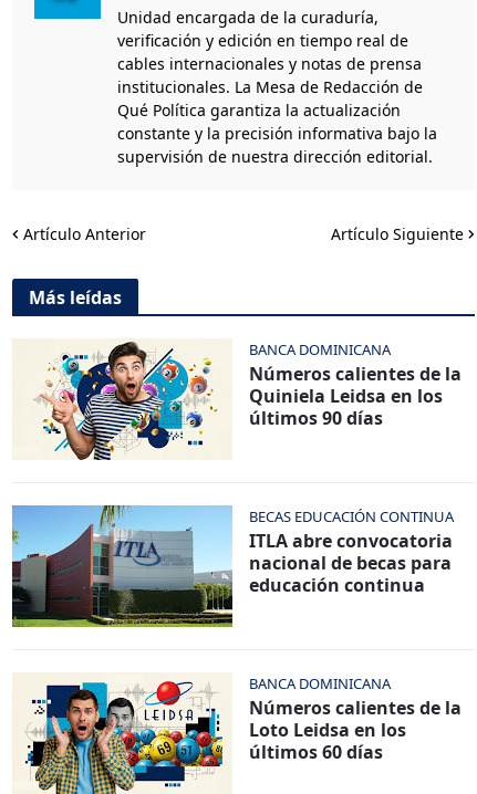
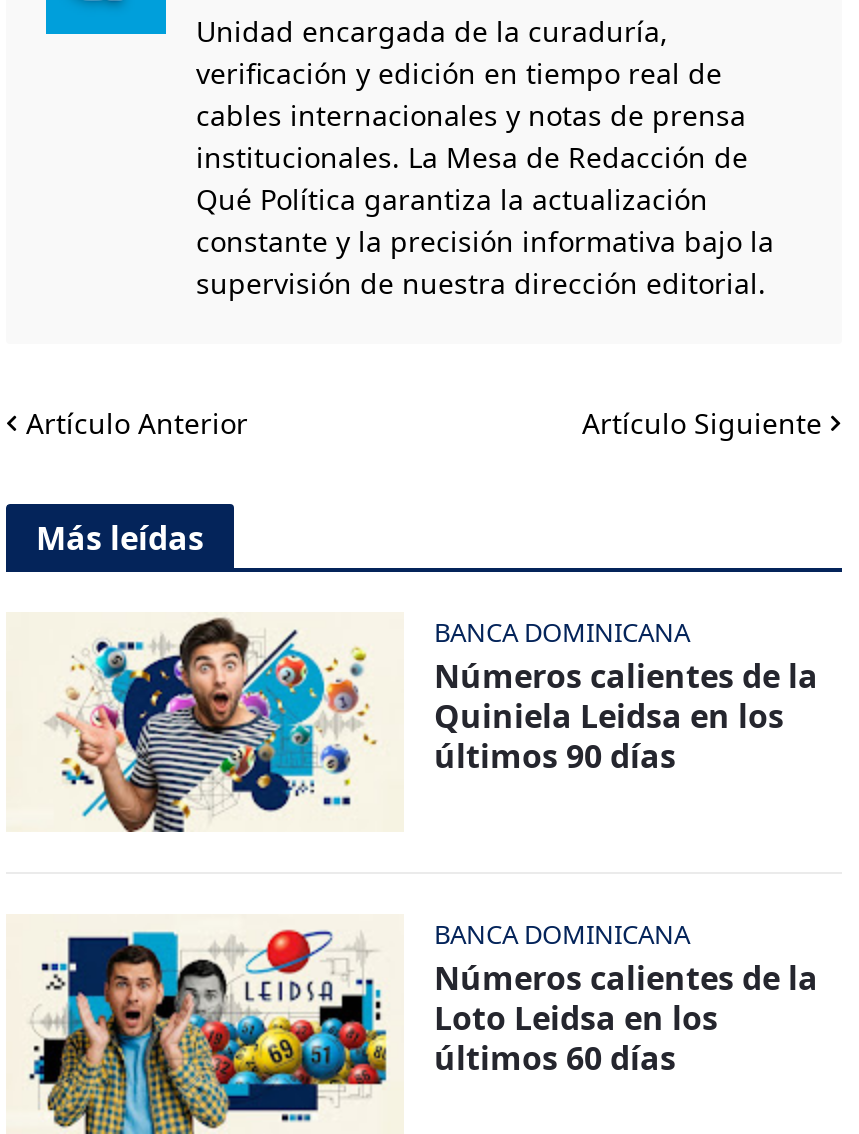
- [image]
- BECAS EDUCACIÓN CONTINUA
- ITLA abre convocatoria
- nacional de becas para
- educación continua
